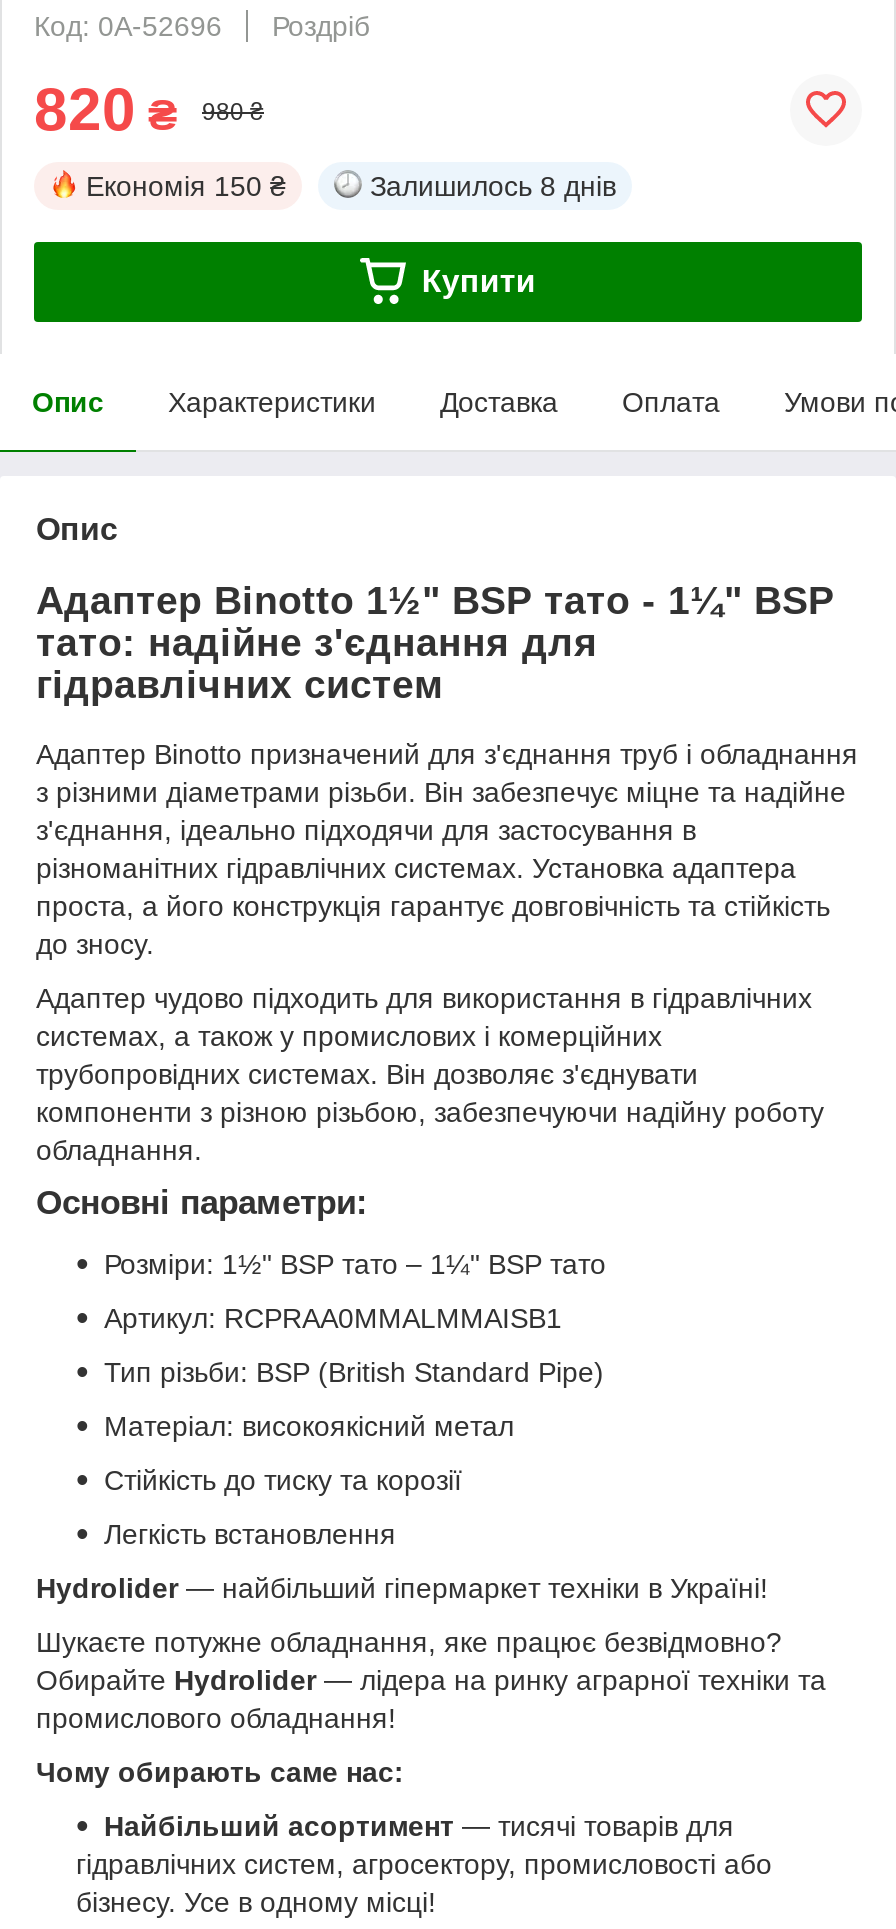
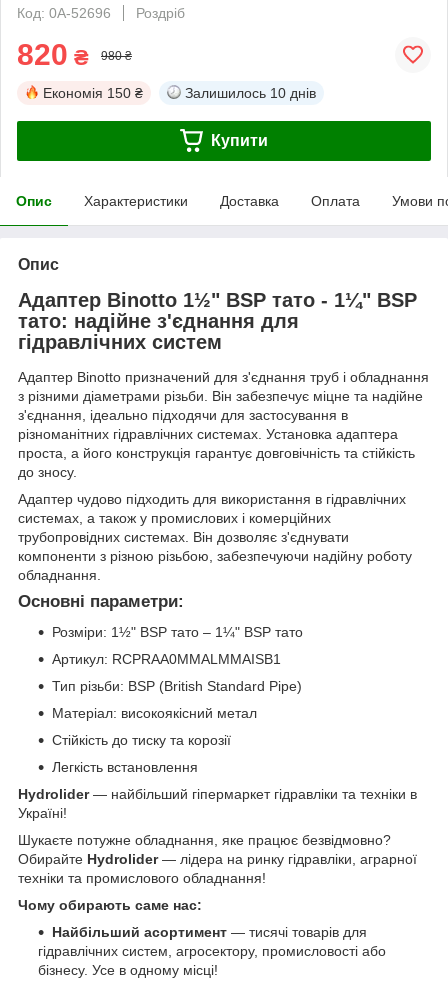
- Залишилось 8 днів
+ Залишилось 10 днів

- Hydrolider — найбільший гіпермаркет техніки в Україні!
+ Hydrolider — найбільший гіпермаркет гідравліки та техніки в
+ Україні!

- Обирайте Hydrolider — лідера на ринку аграрної техніки та
- промислового обладнання!
+ Обирайте Hydrolider — лідера на ринку гідравліки, аграрної
+ техніки та промислового обладнання!
